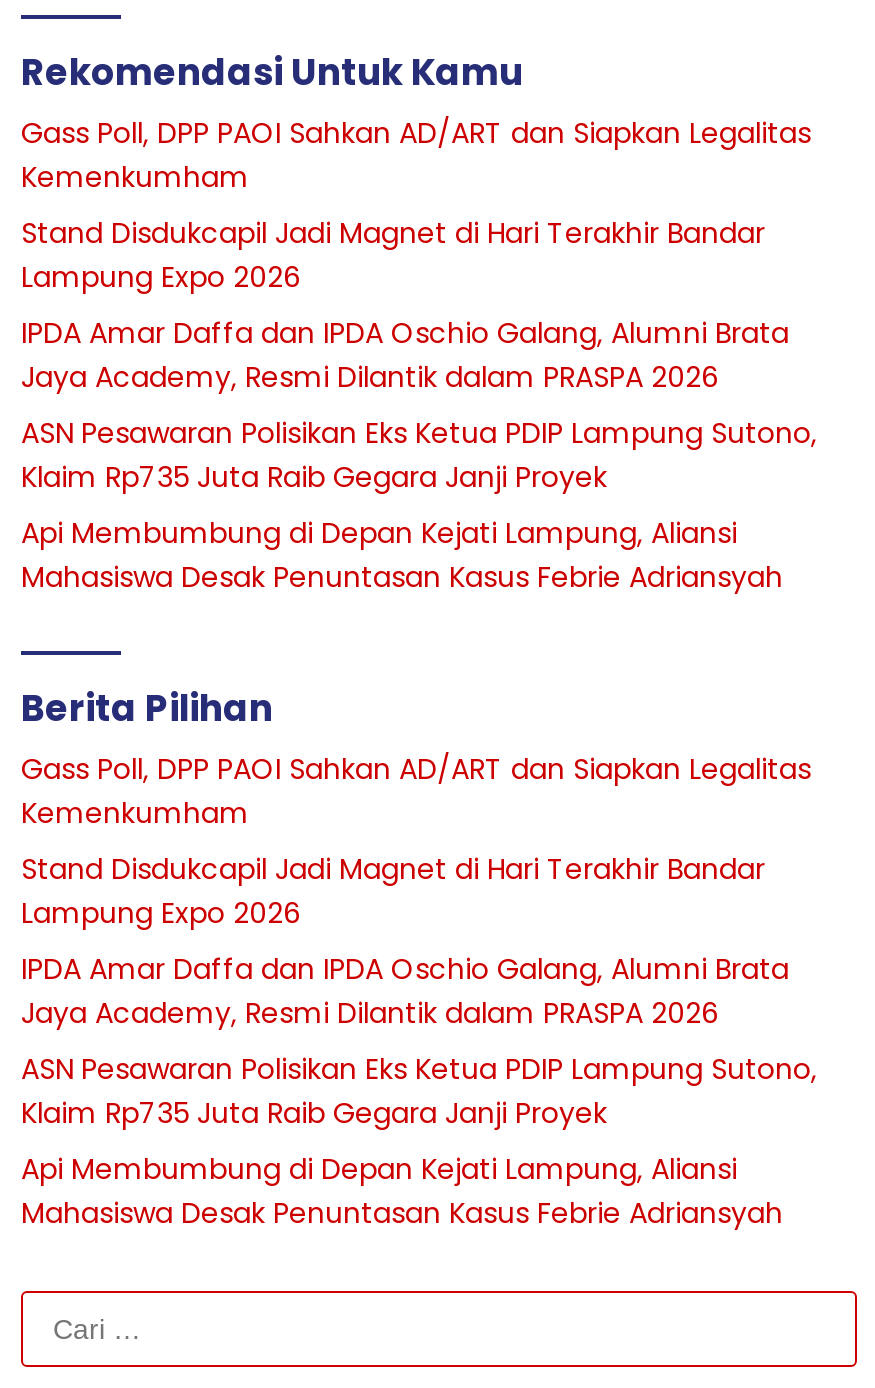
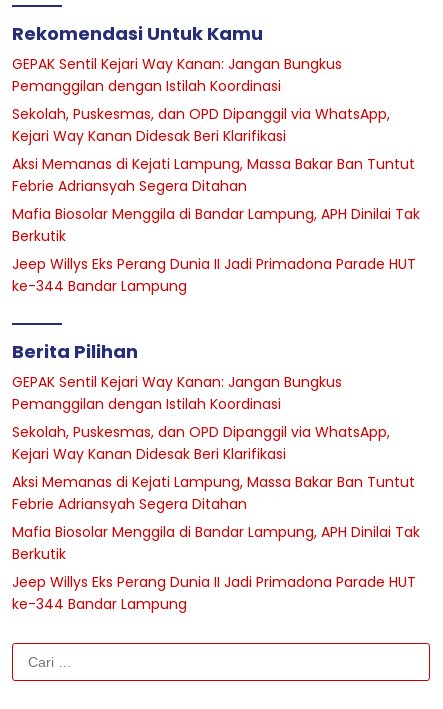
- Gass Poll, DPP PAOI Sahkan AD/ART dan Siapkan Legalitas
- Kemenkumham
- Stand Disdukcapil Jadi Magnet di Hari Terakhir Bandar
- Lampung Expo 2026
- IPDA Amar Daffa dan IPDA Oschio Galang, Alumni Brata
- Jaya Academy, Resmi Dilantik dalam PRASPA 2026
- ASN Pesawaran Polisikan Eks Ketua PDIP Lampung Sutono,
- Klaim Rp735 Juta Raib Gegara Janji Proyek
- Api Membumbung di Depan Kejati Lampung, Aliansi
- Mahasiswa Desak Penuntasan Kasus Febrie Adriansyah
+ GEPAK Sentil Kejari Way Kanan: Jangan Bungkus
+ Pemanggilan dengan Istilah Koordinasi
+ Sekolah, Puskesmas, dan OPD Dipanggil via WhatsApp,
+ Kejari Way Kanan Didesak Beri Klarifikasi
+ Aksi Memanas di Kejati Lampung, Massa Bakar Ban Tuntut
+ Febrie Adriansyah Segera Ditahan
+ Mafia Biosolar Menggila di Bandar Lampung, APH Dinilai Tak
+ Berkutik
+ Jeep Willys Eks Perang Dunia II Jadi Primadona Parade HUT
+ ke-344 Bandar Lampung

- Gass Poll, DPP PAOI Sahkan AD/ART dan Siapkan Legalitas
- Kemenkumham
- Stand Disdukcapil Jadi Magnet di Hari Terakhir Bandar
- Lampung Expo 2026
- IPDA Amar Daffa dan IPDA Oschio Galang, Alumni Brata
- Jaya Academy, Resmi Dilantik dalam PRASPA 2026
- ASN Pesawaran Polisikan Eks Ketua PDIP Lampung Sutono,
- Klaim Rp735 Juta Raib Gegara Janji Proyek
- Api Membumbung di Depan Kejati Lampung, Aliansi
- Mahasiswa Desak Penuntasan Kasus Febrie Adriansyah
+ GEPAK Sentil Kejari Way Kanan: Jangan Bungkus
+ Pemanggilan dengan Istilah Koordinasi
+ Sekolah, Puskesmas, dan OPD Dipanggil via WhatsApp,
+ Kejari Way Kanan Didesak Beri Klarifikasi
+ Aksi Memanas di Kejati Lampung, Massa Bakar Ban Tuntut
+ Febrie Adriansyah Segera Ditahan
+ Mafia Biosolar Menggila di Bandar Lampung, APH Dinilai Tak
+ Berkutik
+ Jeep Willys Eks Perang Dunia II Jadi Primadona Parade HUT
+ ke-344 Bandar Lampung
